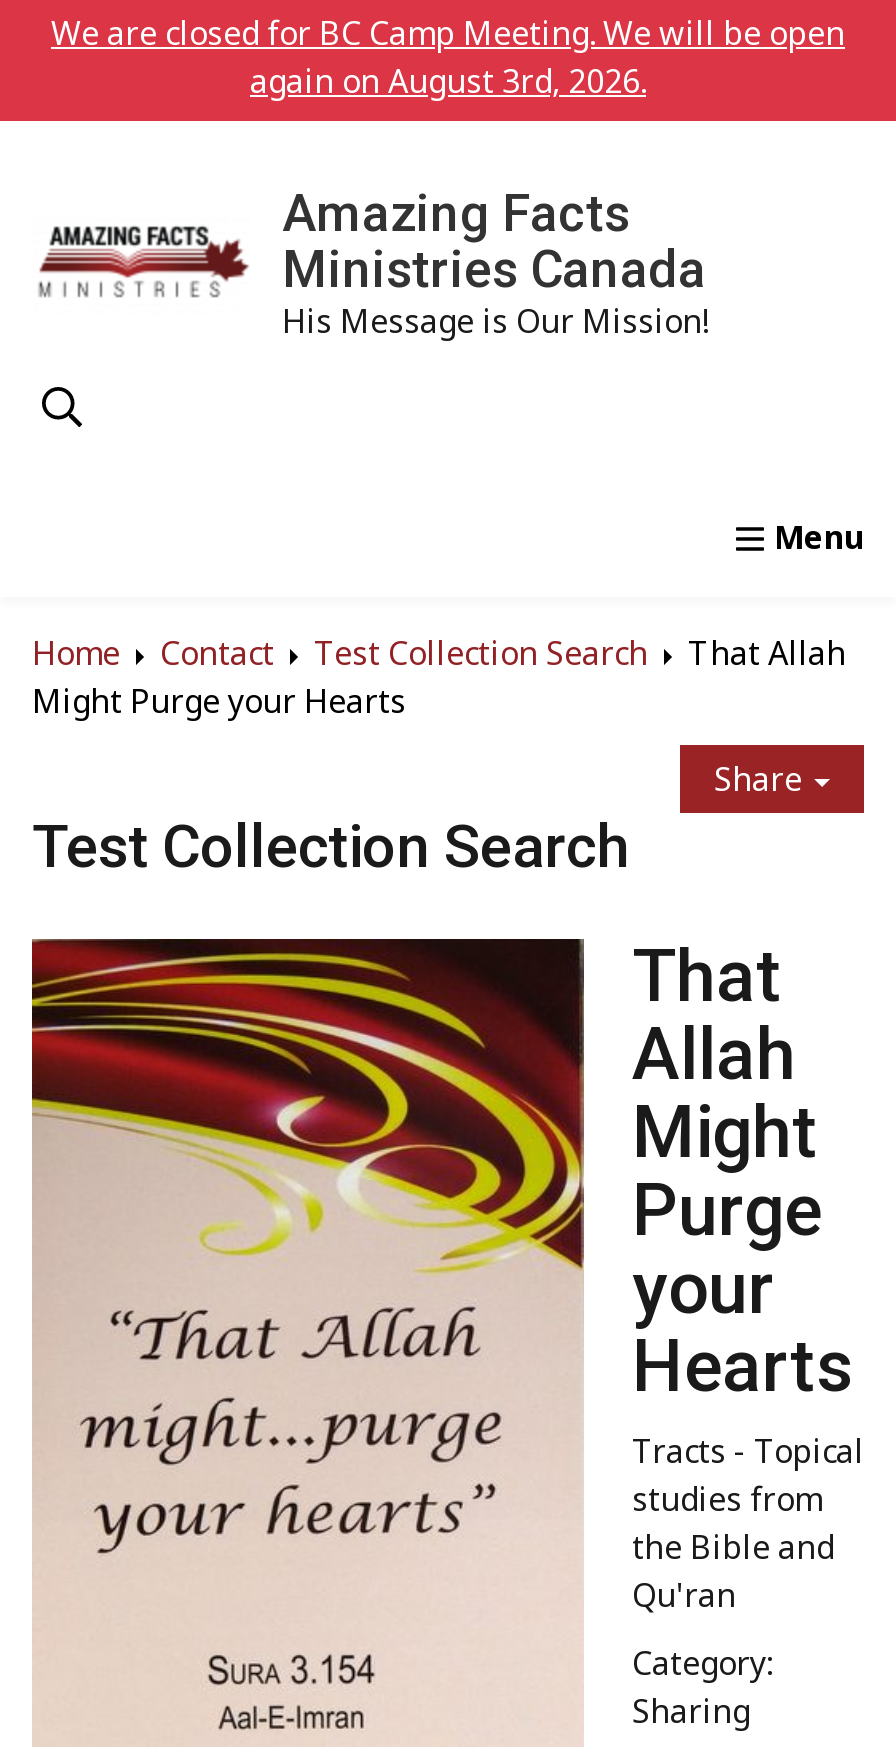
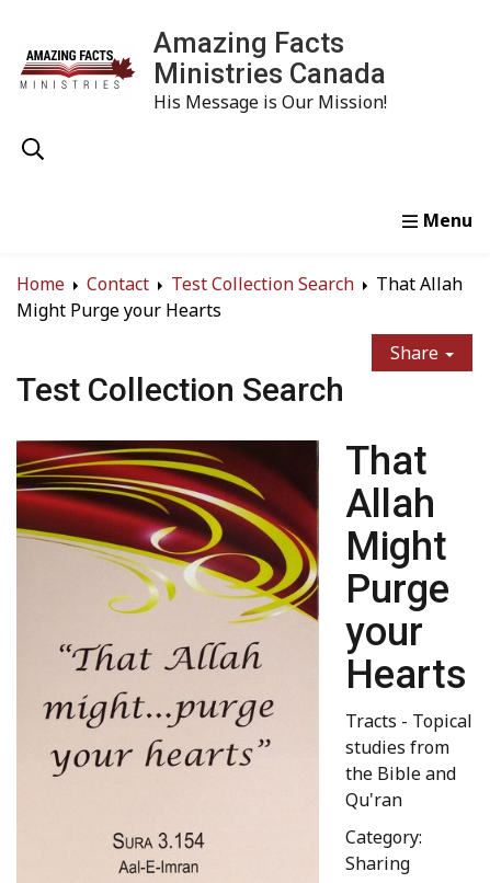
- We are closed for BC Camp Meeting. We will be open
- again on August 3rd, 2026.
